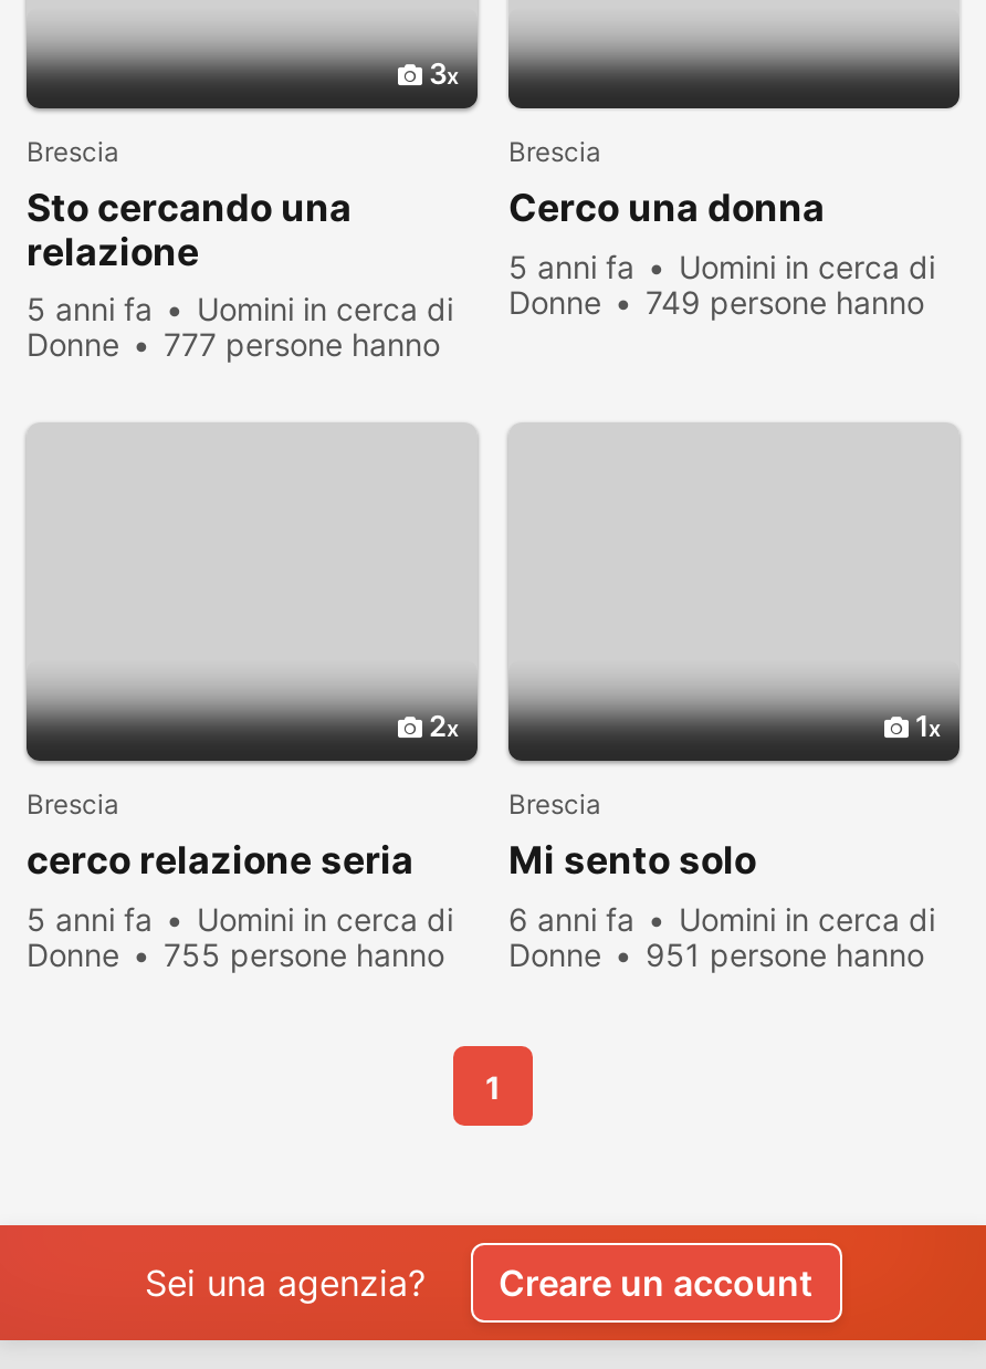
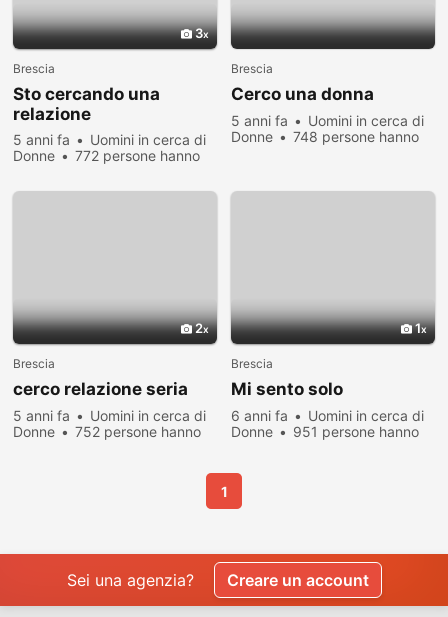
- 749 persone hanno
+ 748 persone hanno

- 777 persone hanno
+ 772 persone hanno

- 755 persone hanno
+ 752 persone hanno
